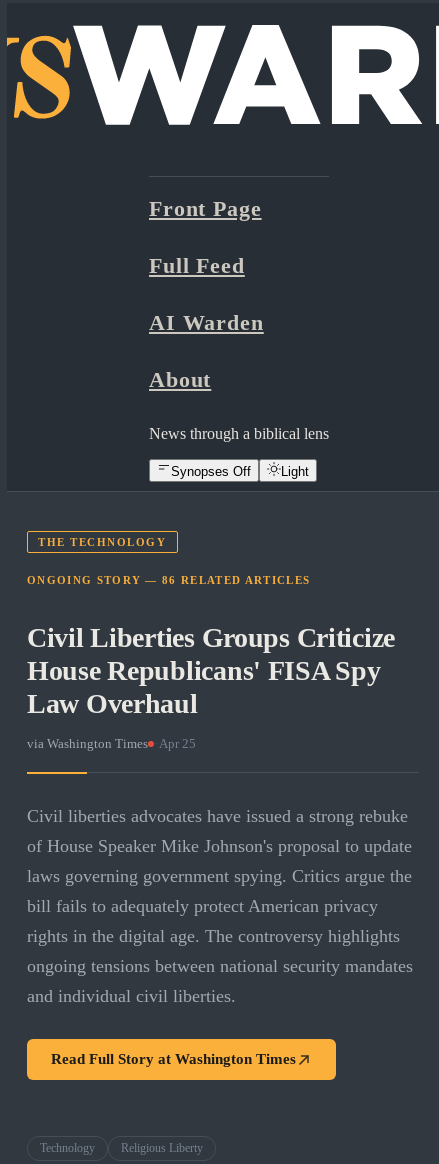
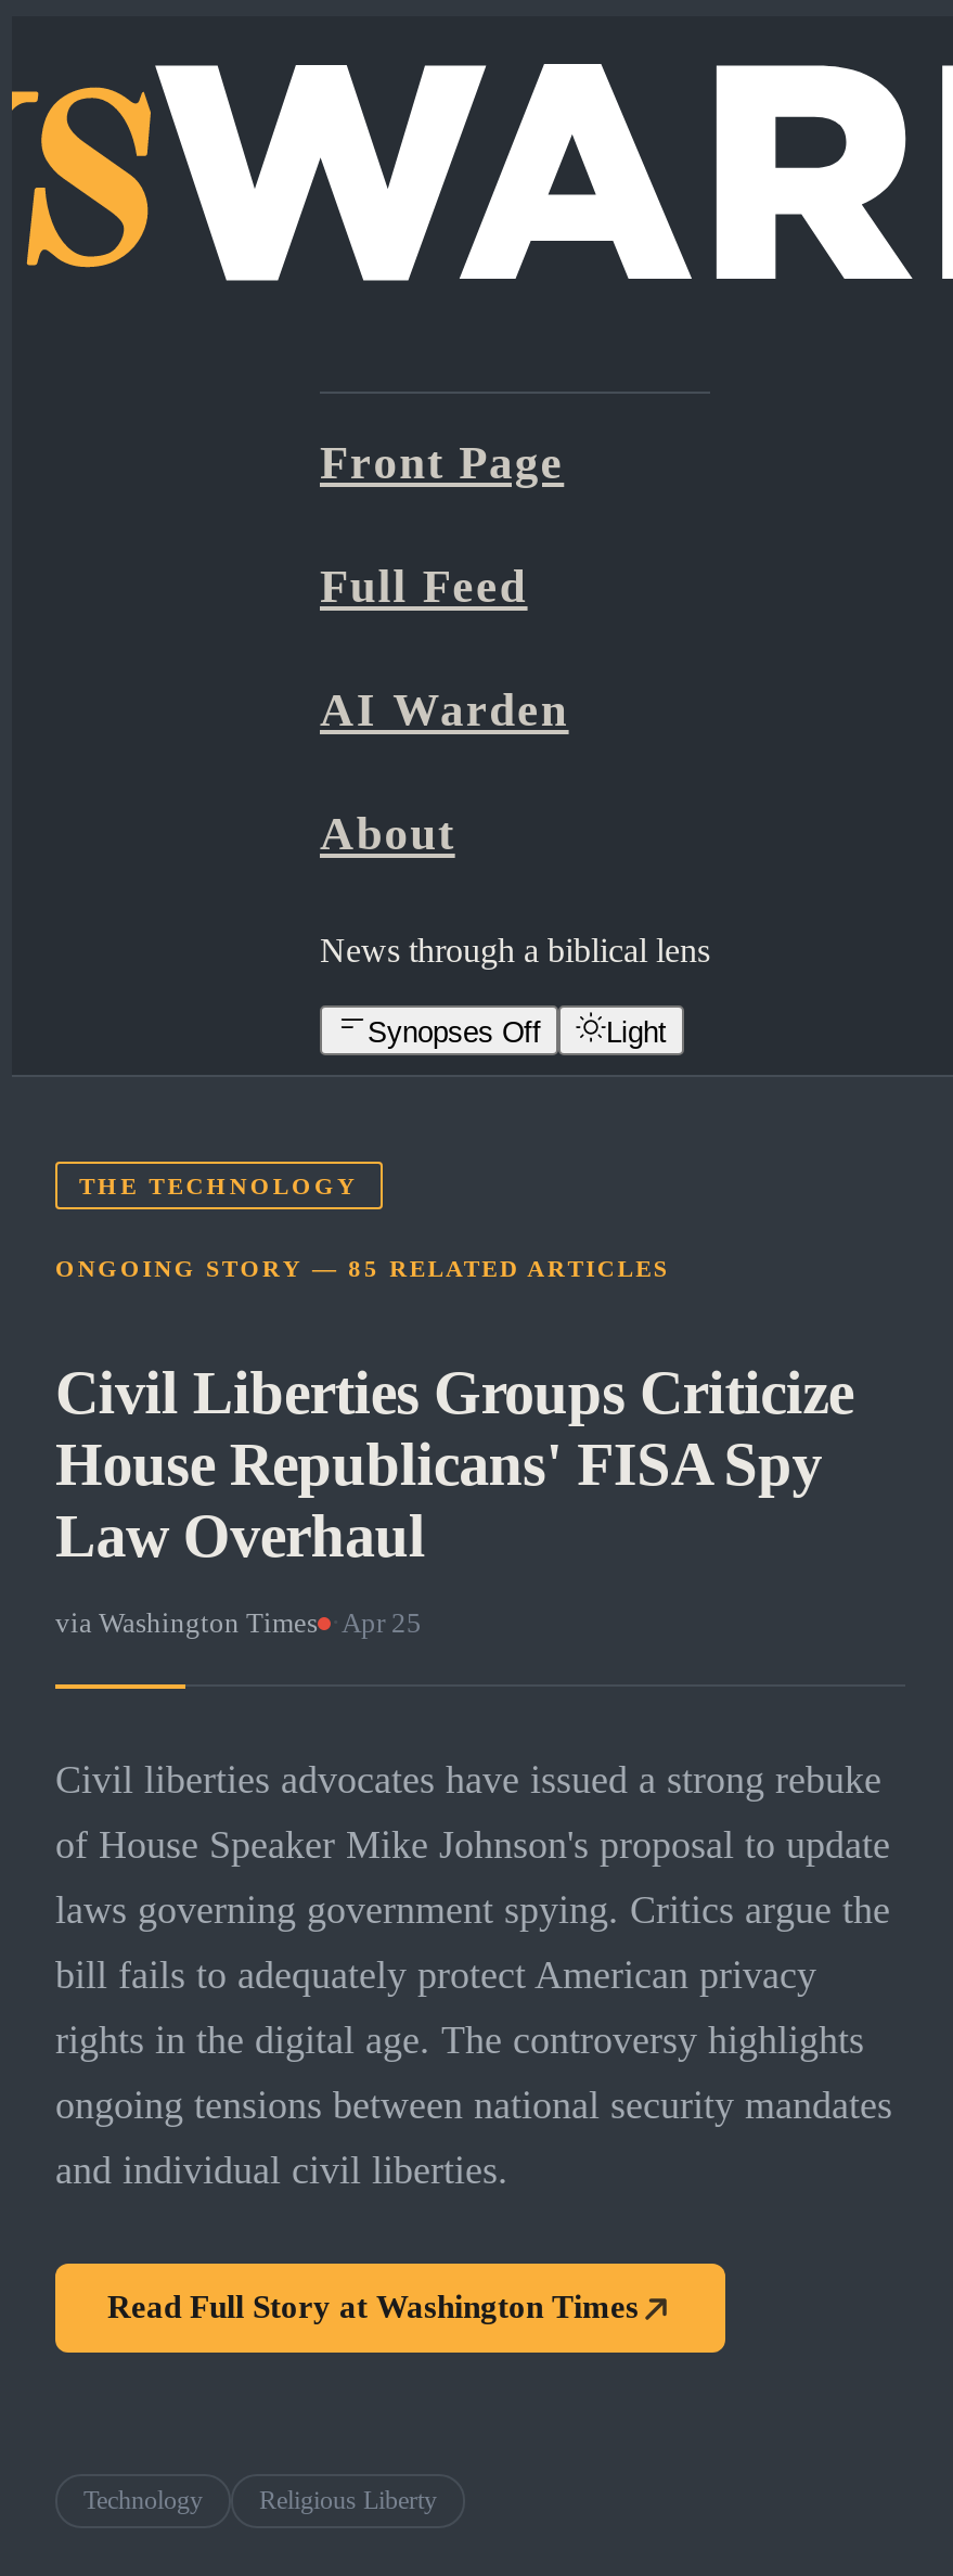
- ONGOING STORY — 86 RELATED ARTICLES
+ ONGOING STORY — 85 RELATED ARTICLES
